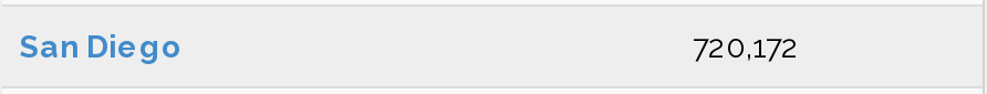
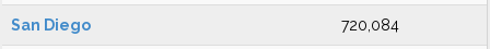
- 720,172
+ 720,084
